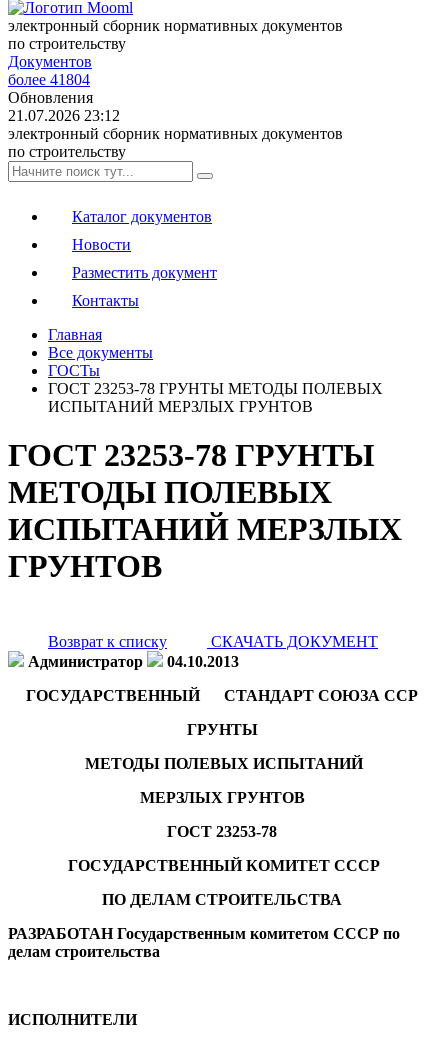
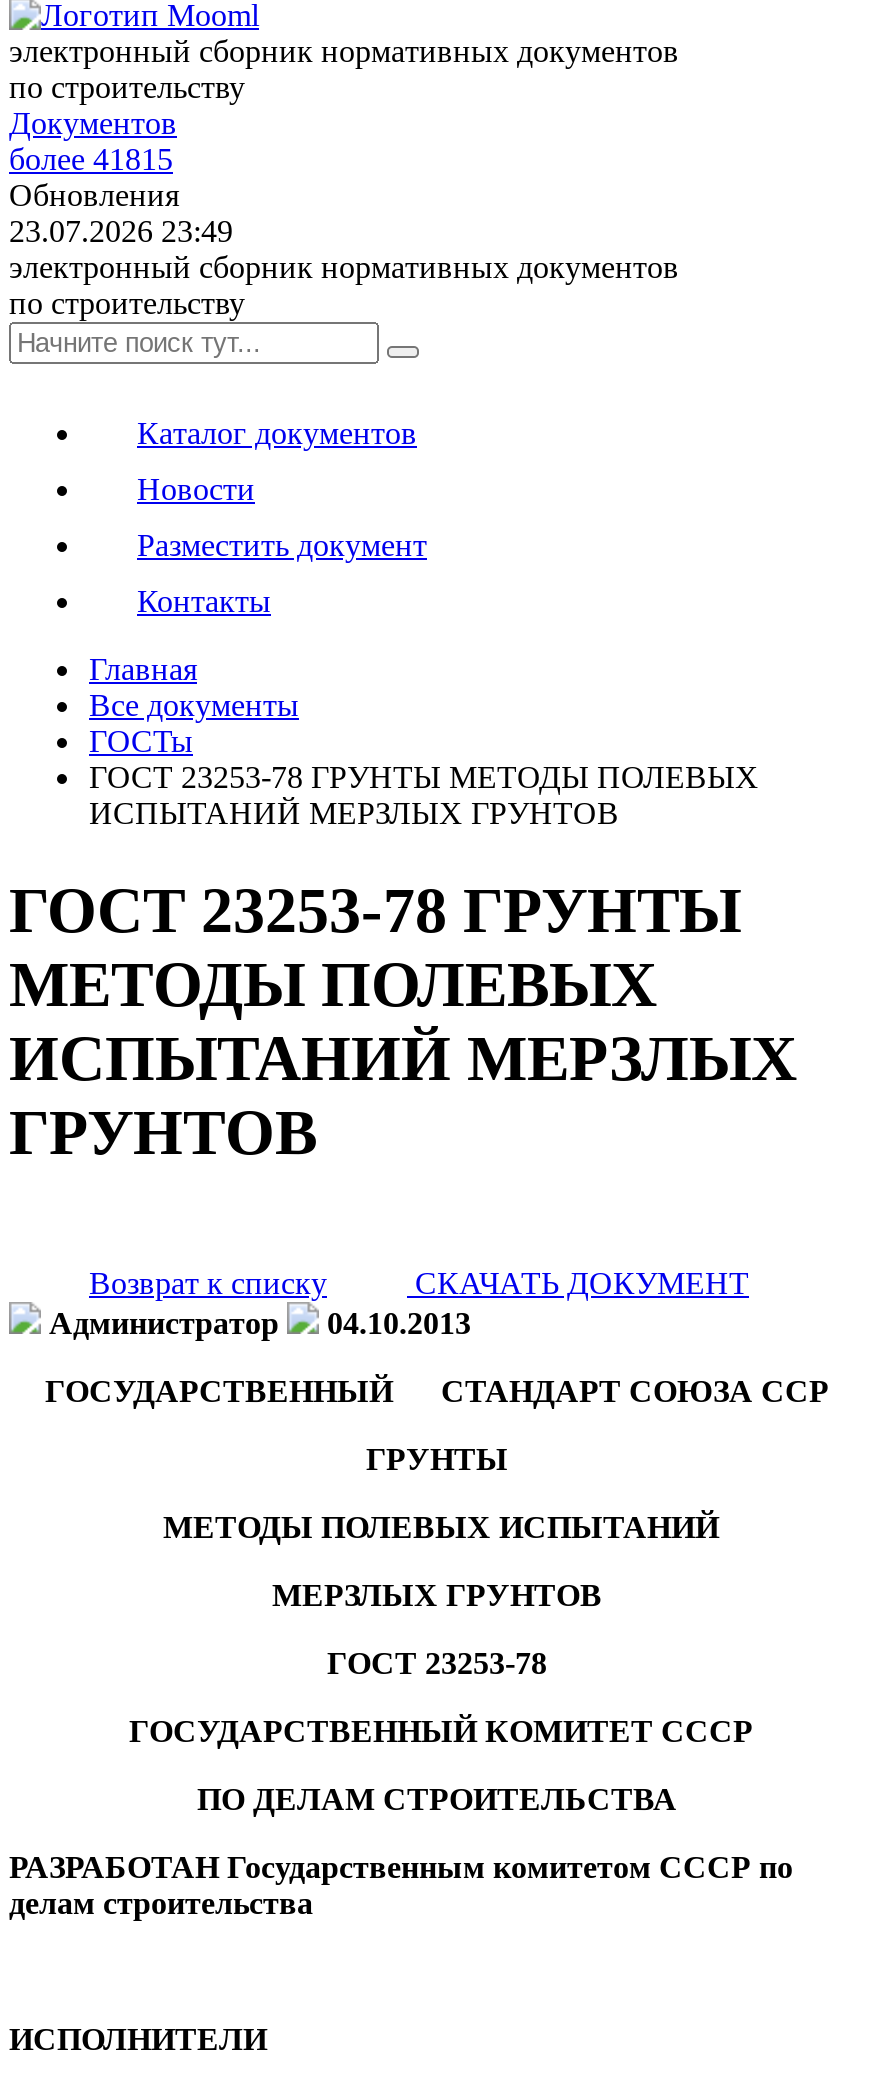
- более 41804
+ более 41815

- 21.07.2026 23:12
+ 23.07.2026 23:49
